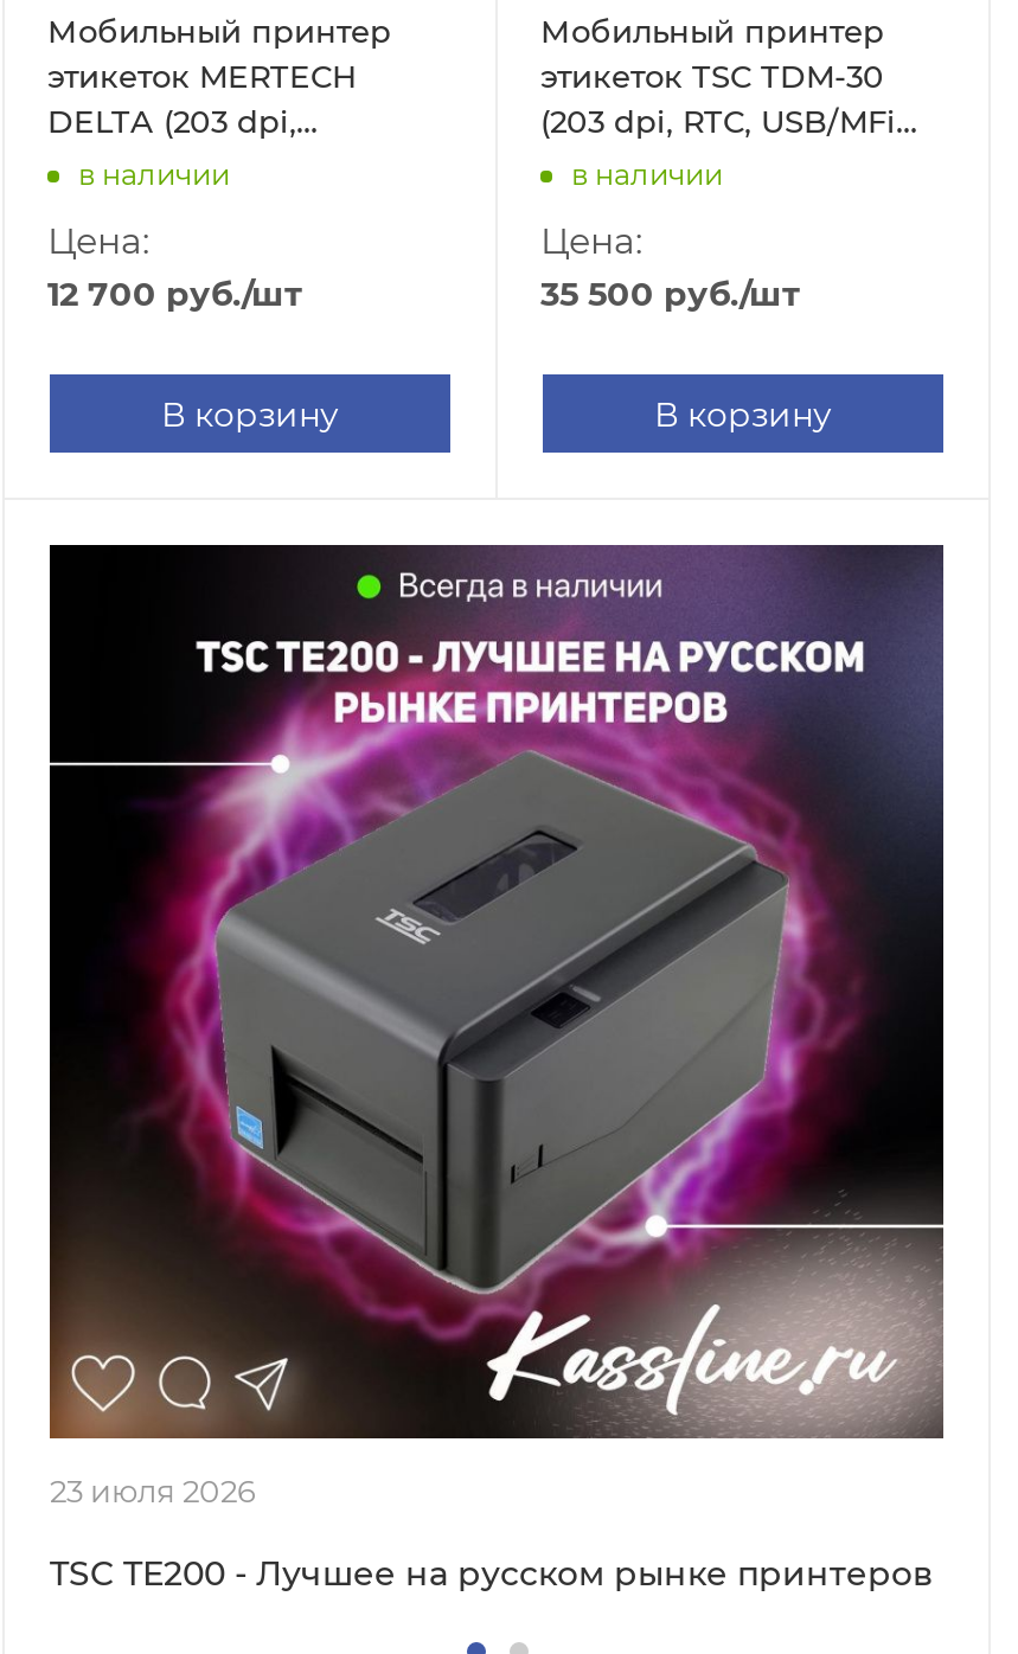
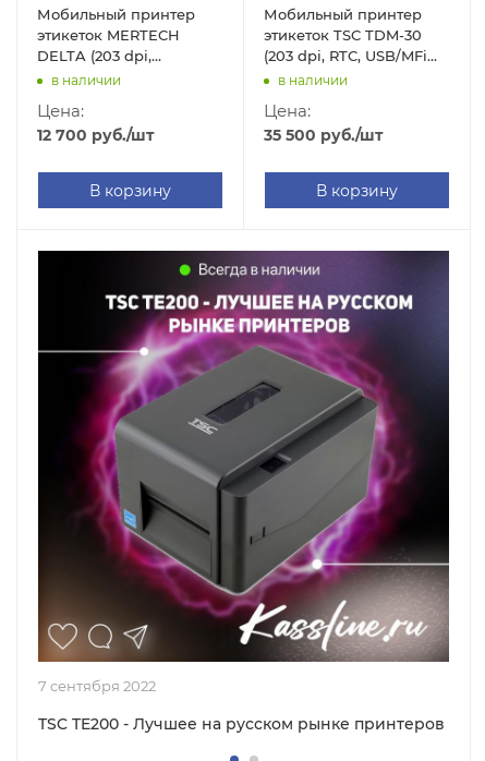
- 23 июля 2026
+ 7 сентября 2022
